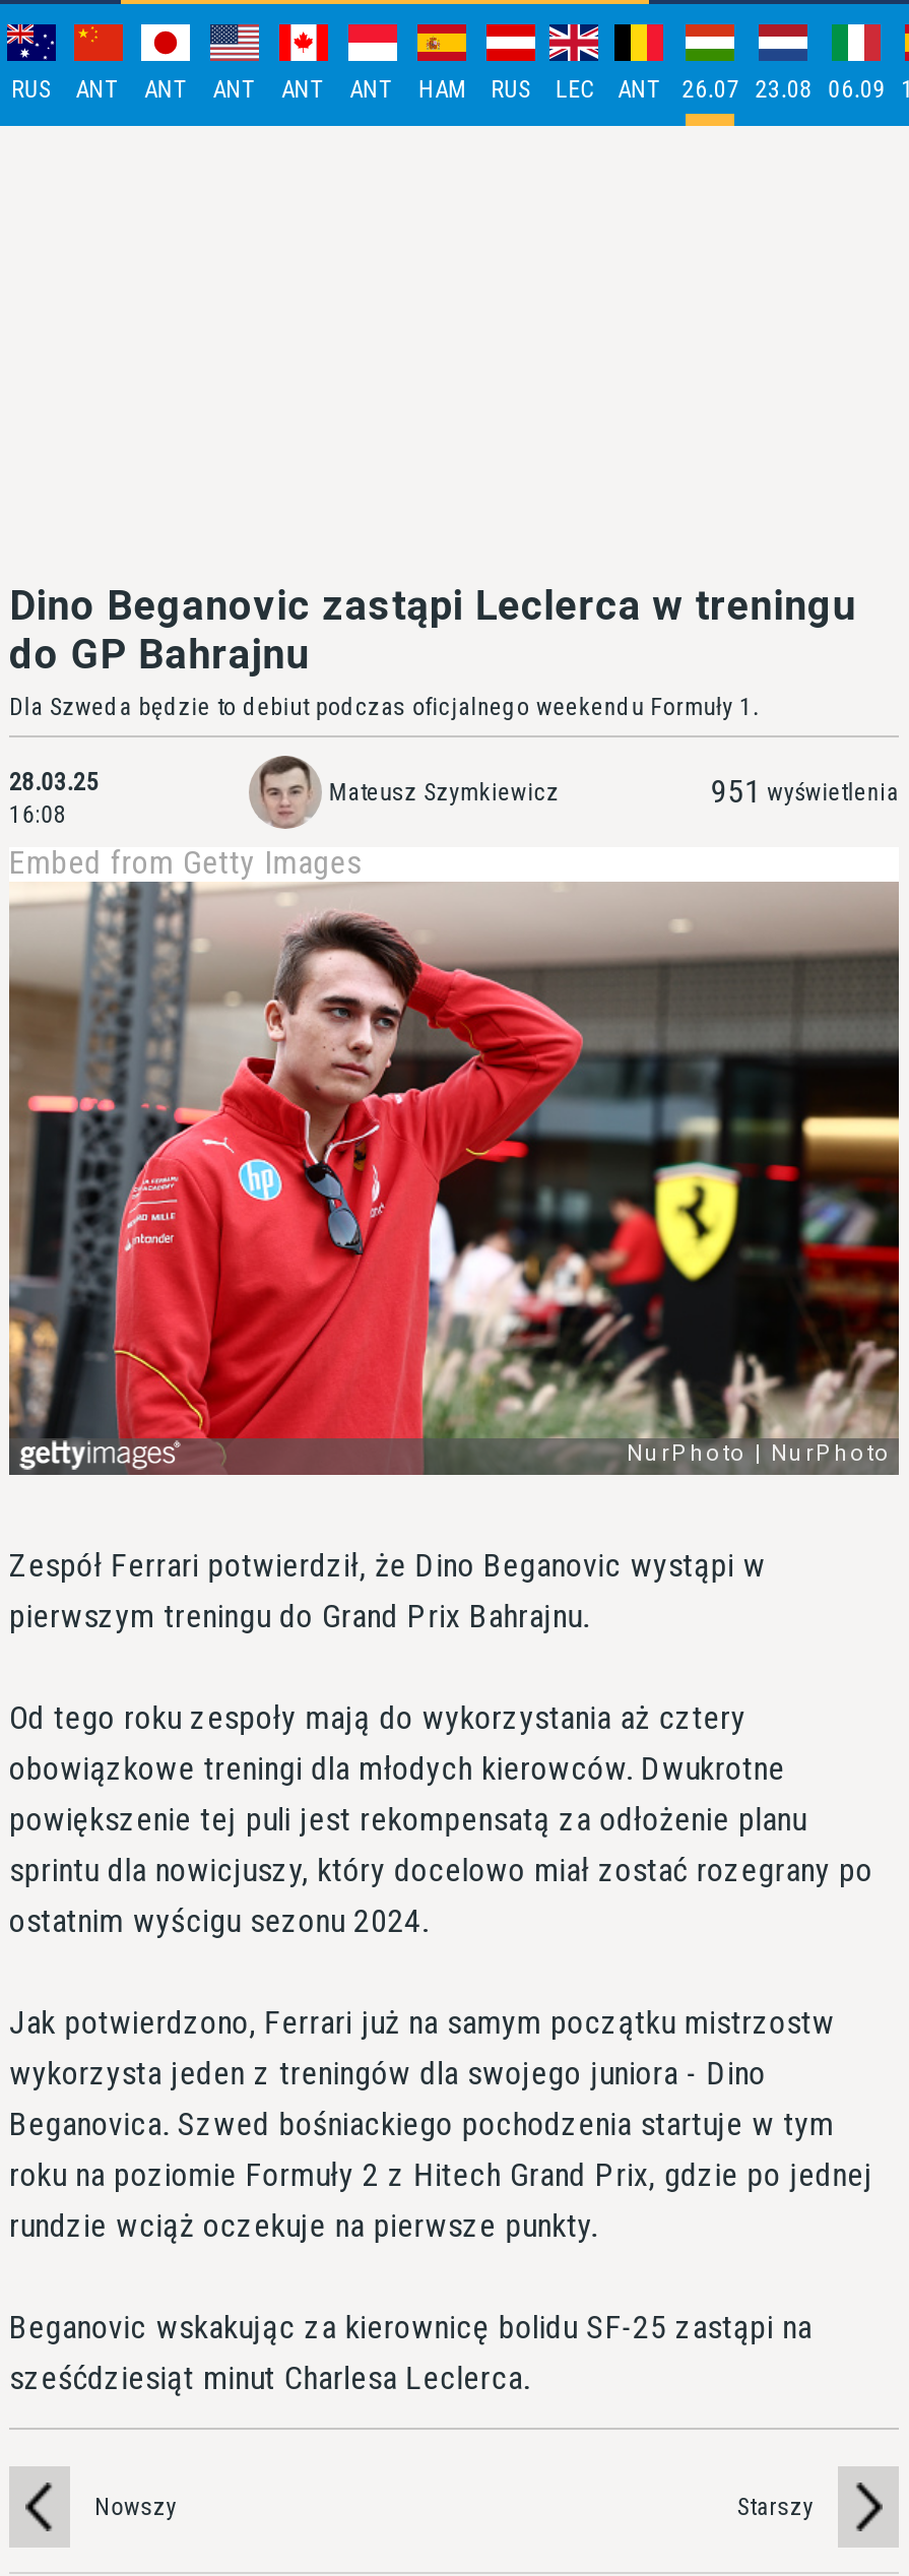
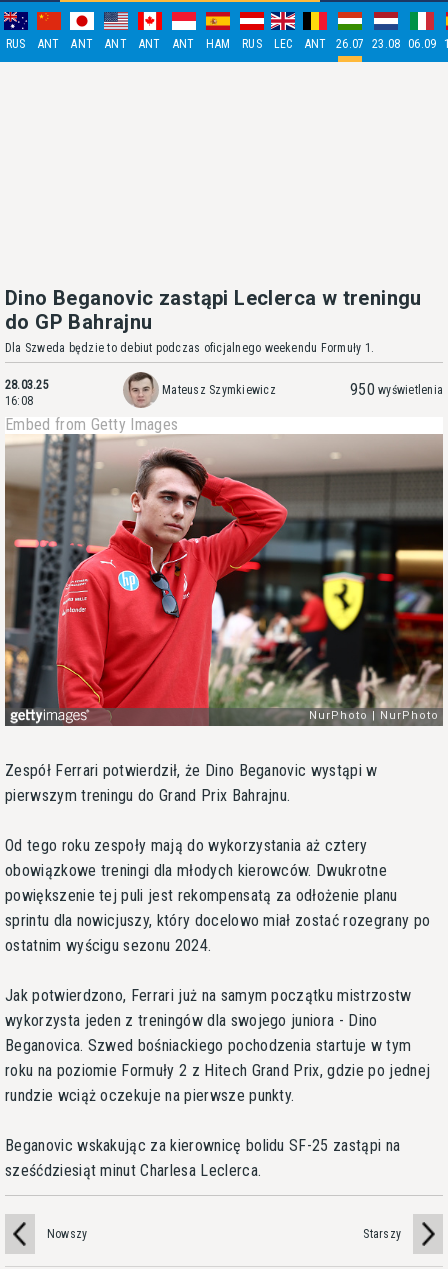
- 951 wyświetlenia
+ 950 wyświetlenia
